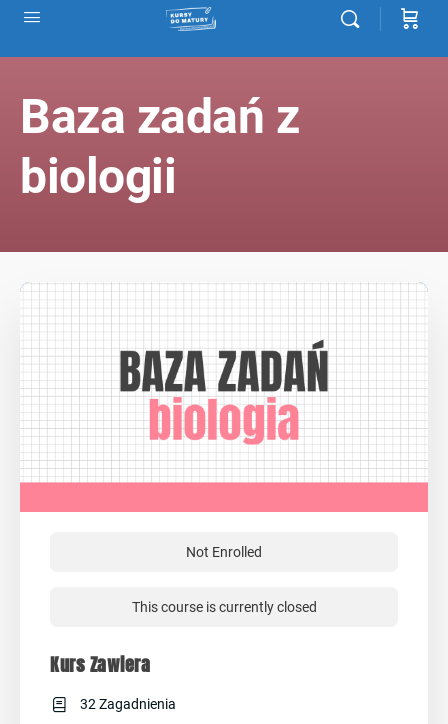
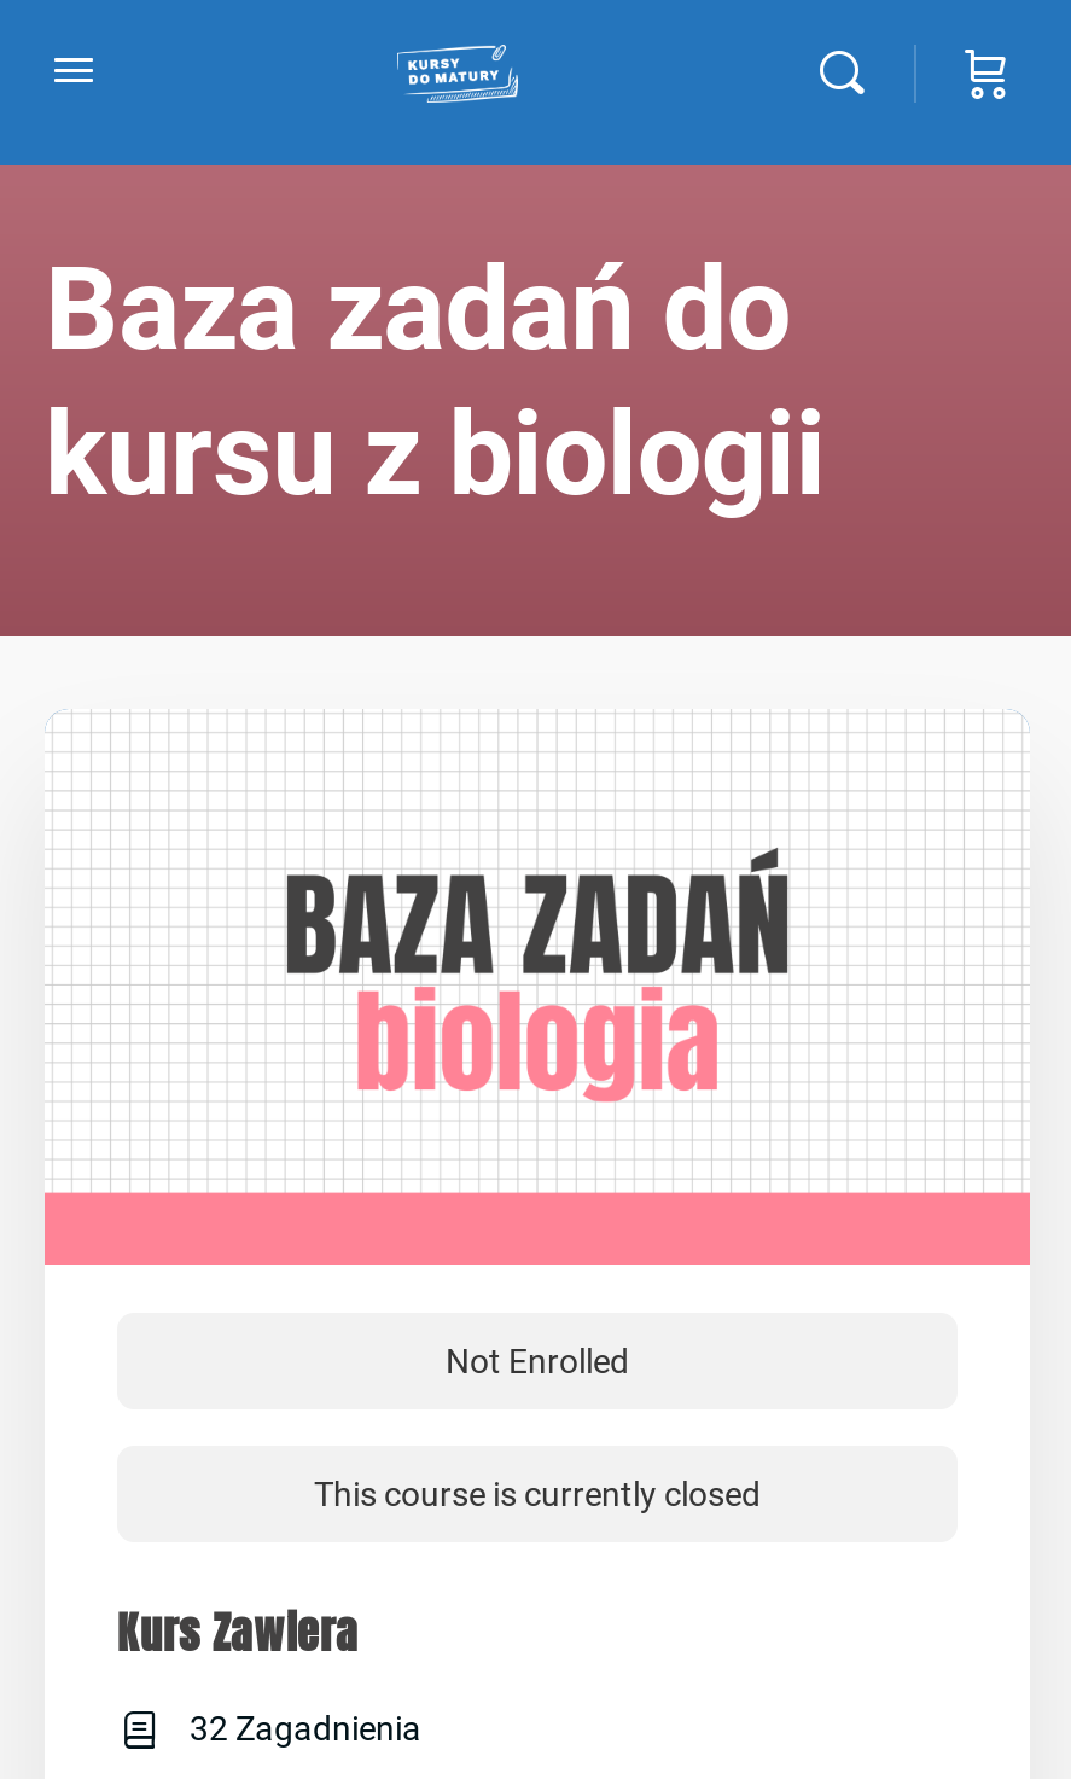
- Baza zadań z
- biologii
+ Baza zadań do
+ kursu z biologii
